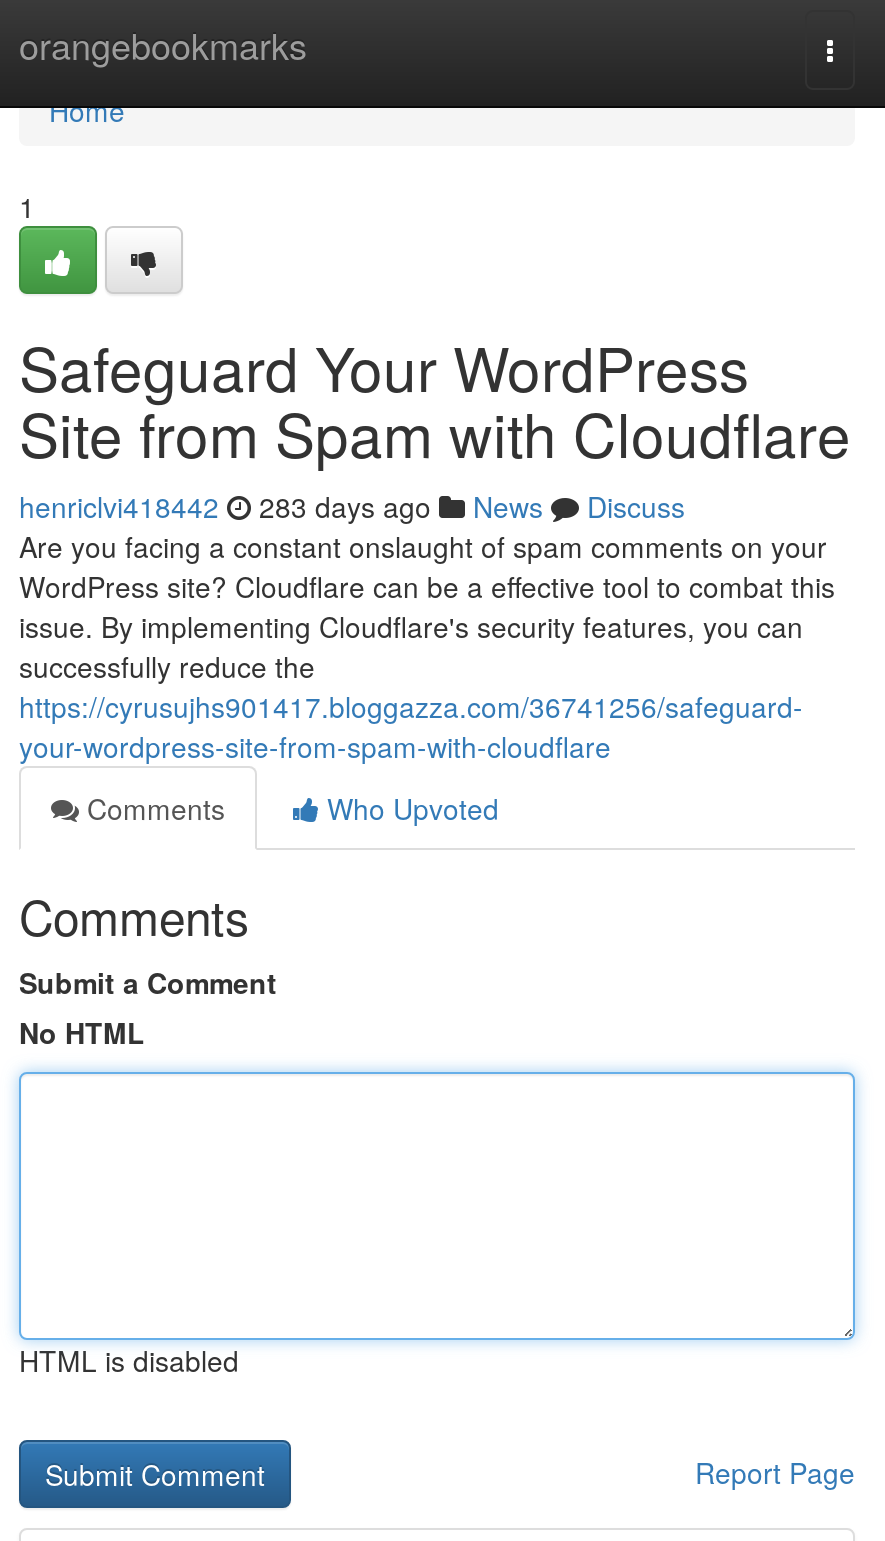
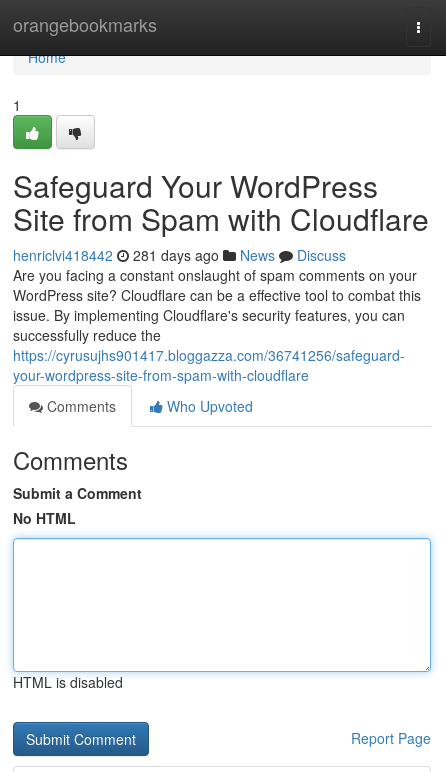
- henriclvi418442 283 days ago News Discuss
+ henriclvi418442 281 days ago News Discuss
